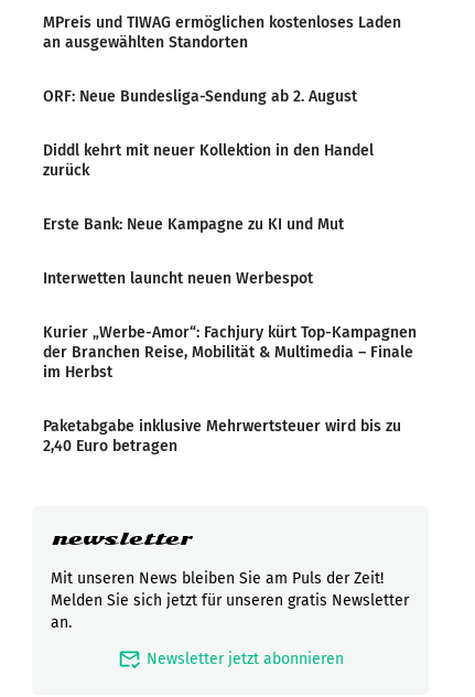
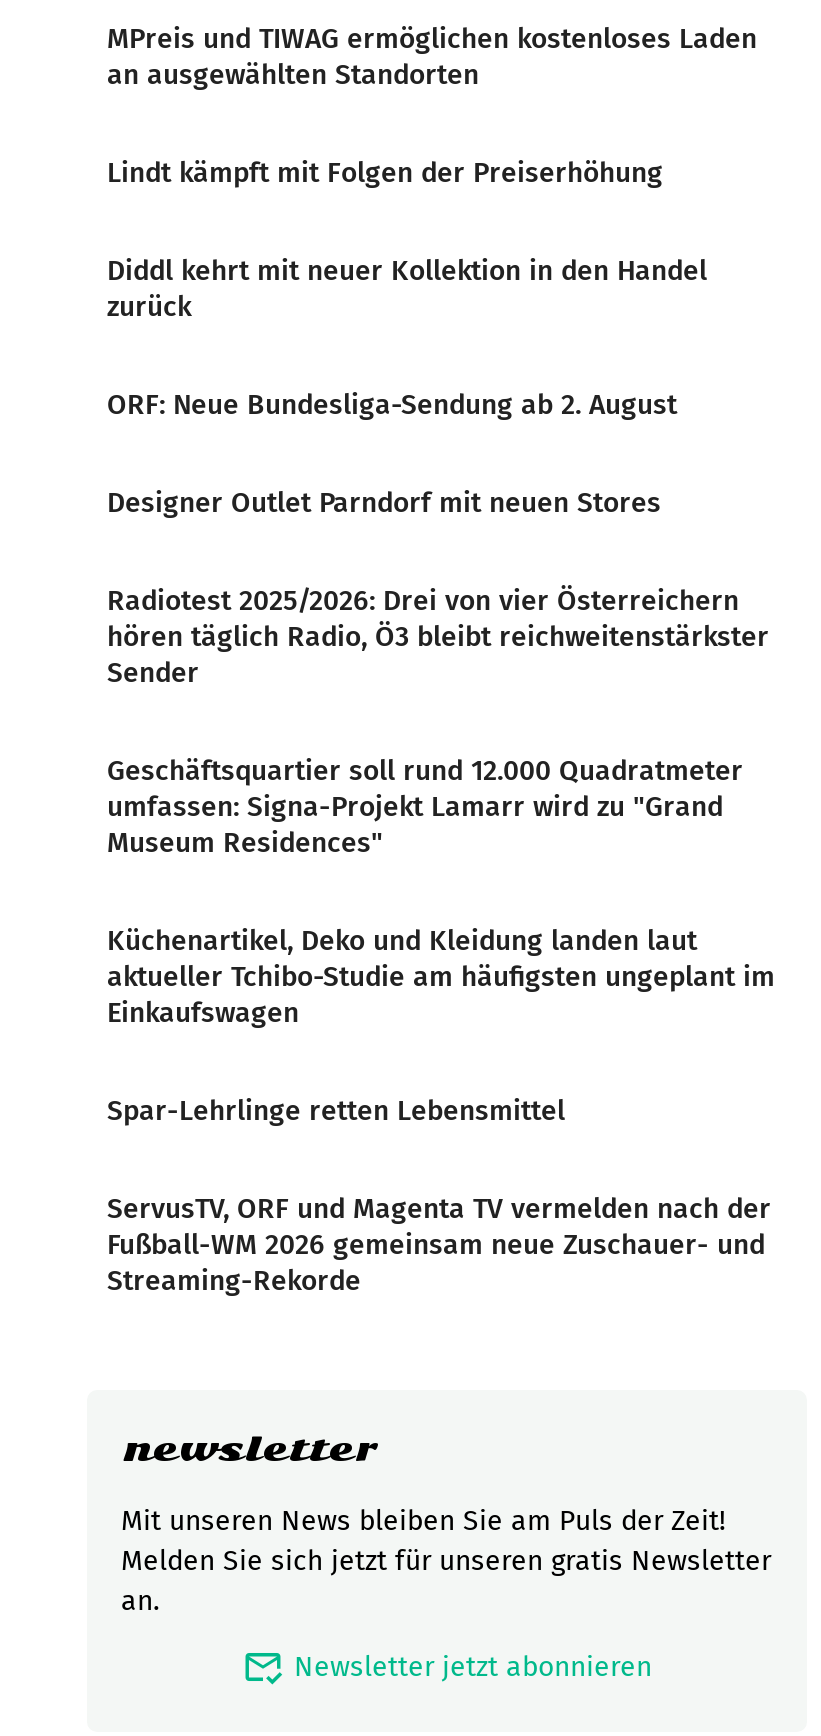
+ Lindt kämpft mit Folgen der Preiserhöhung

moved down: ORF: Neue Bundesliga-Sendung ab 2. August

- Erste Bank: Neue Kampagne zu KI und Mut
- Interwetten launcht neuen Werbespot
- Kurier „Werbe-Amor“: Fachjury kürt Top-Kampagnen
- der Branchen Reise, Mobilität & Multimedia – Finale
- im Herbst
- Paketabgabe inklusive Mehrwertsteuer wird bis zu
- 2,40 Euro betragen
+ Designer Outlet Parndorf mit neuen Stores
+ Radiotest 2025/2026: Drei von vier Österreichern
+ hören täglich Radio, Ö3 bleibt reichweitenstärkster
+ Sender
+ Geschäftsquartier soll rund 12.000 Quadratmeter
+ umfassen: Signa-Projekt Lamarr wird zu "Grand
+ Museum Residences"
+ Küchenartikel, Deko und Kleidung landen laut
+ aktueller Tchibo-Studie am häufigsten ungeplant im
+ Einkaufswagen
+ Spar-Lehrlinge retten Lebensmittel
+ ServusTV, ORF und Magenta TV vermelden nach der
+ Fußball-WM 2026 gemeinsam neue Zuschauer- und
+ Streaming-Rekorde
